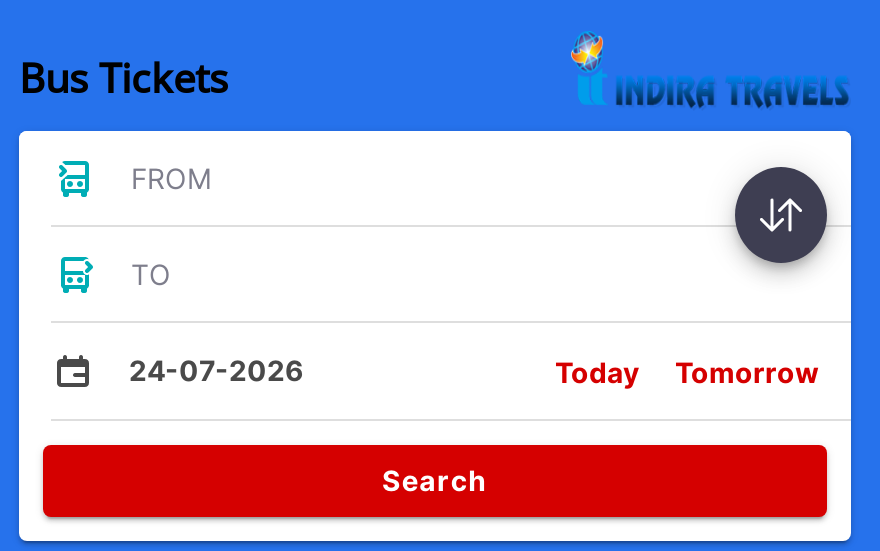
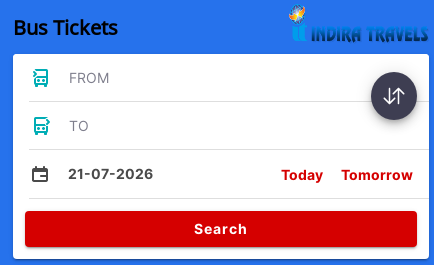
- 24-07-2026
+ 21-07-2026
